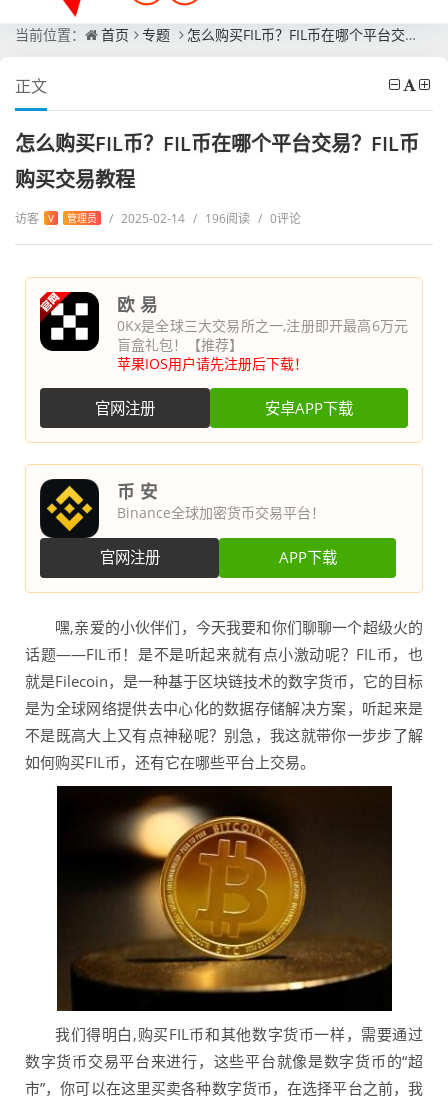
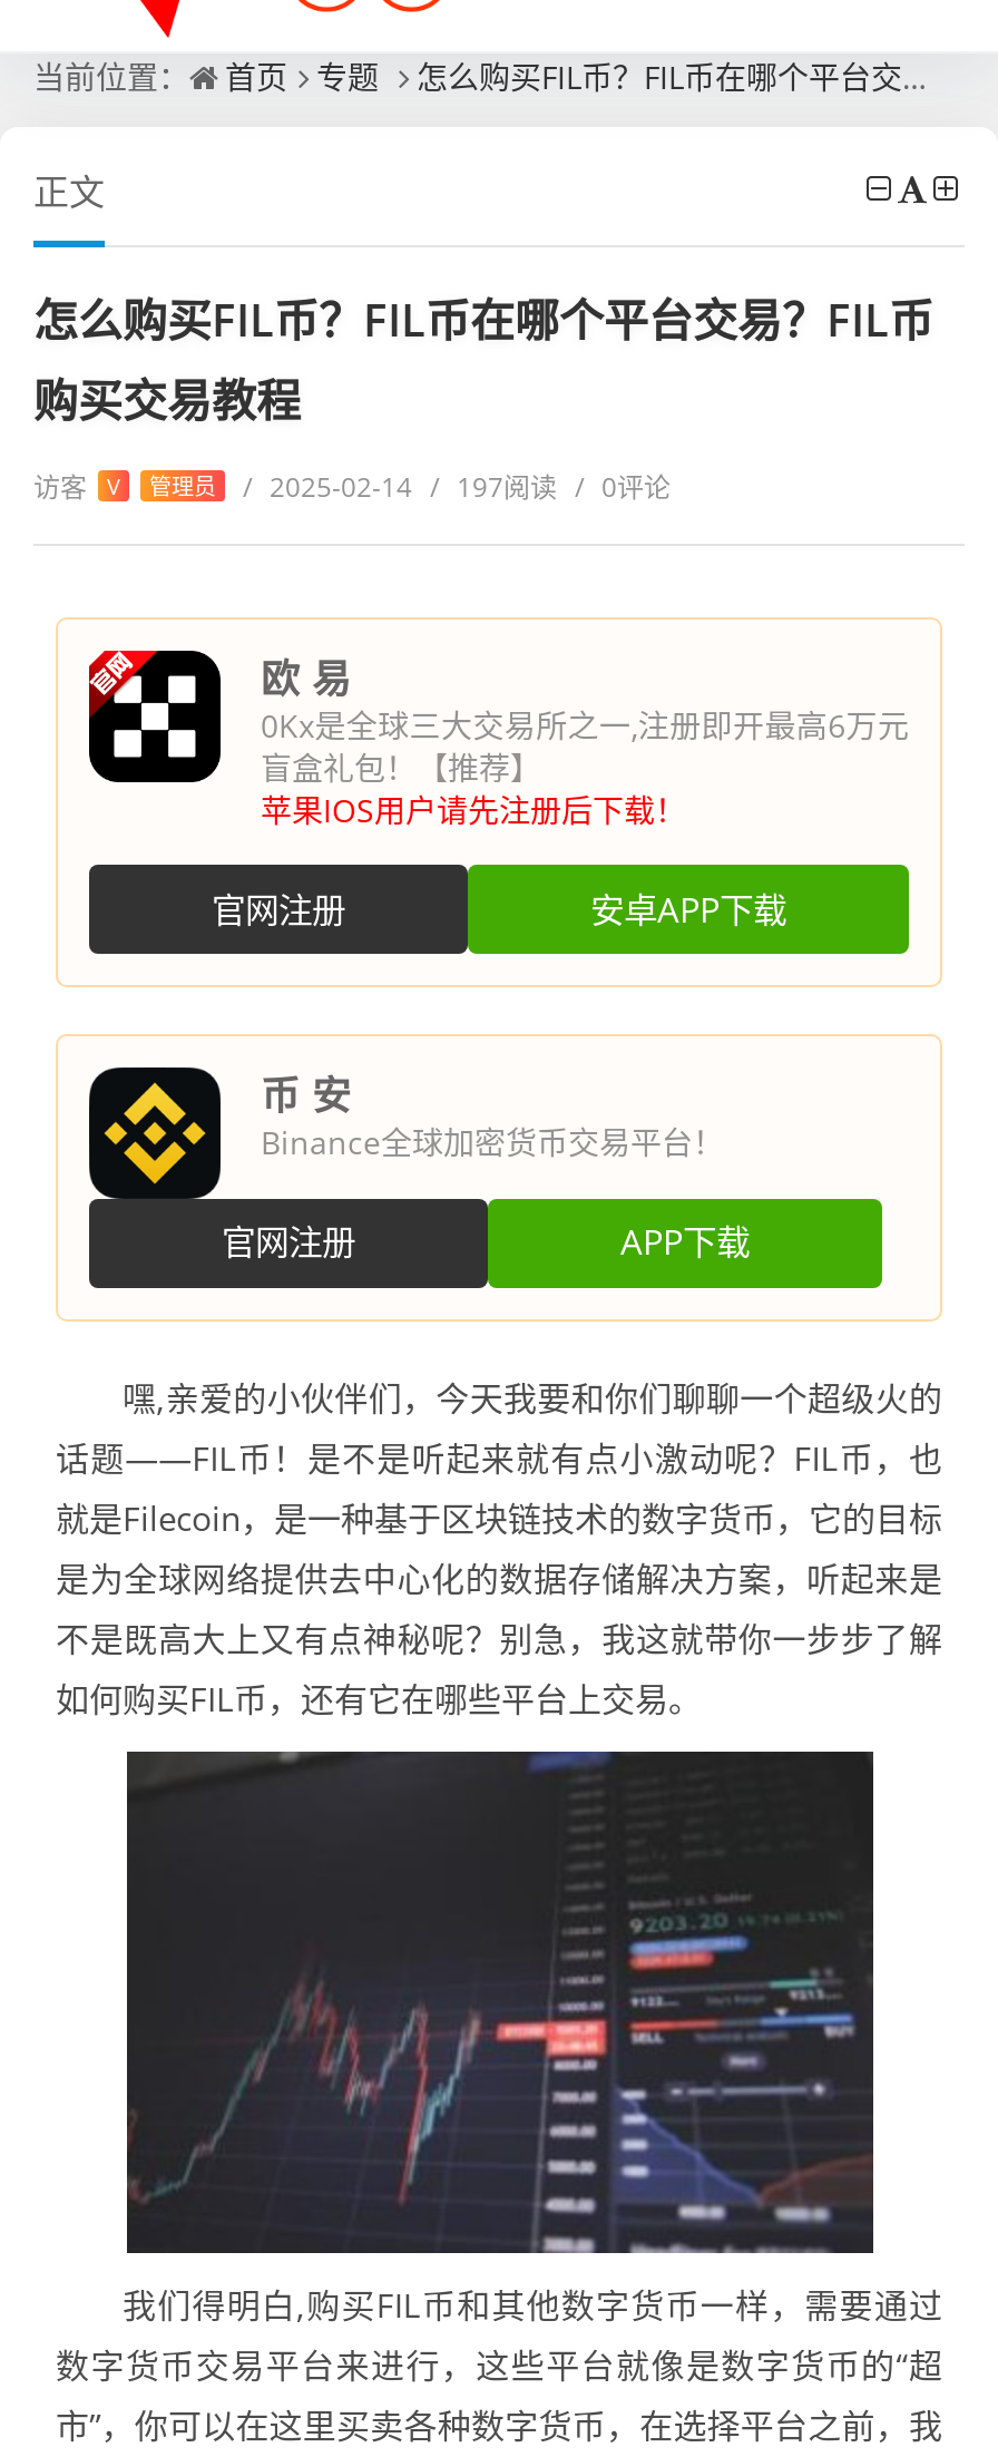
- 访客 V 管理员 / 2025-02-14 / 196阅读 / 0评论
+ 访客 V 管理员 / 2025-02-14 / 197阅读 / 0评论

- [image]
+ [image]
